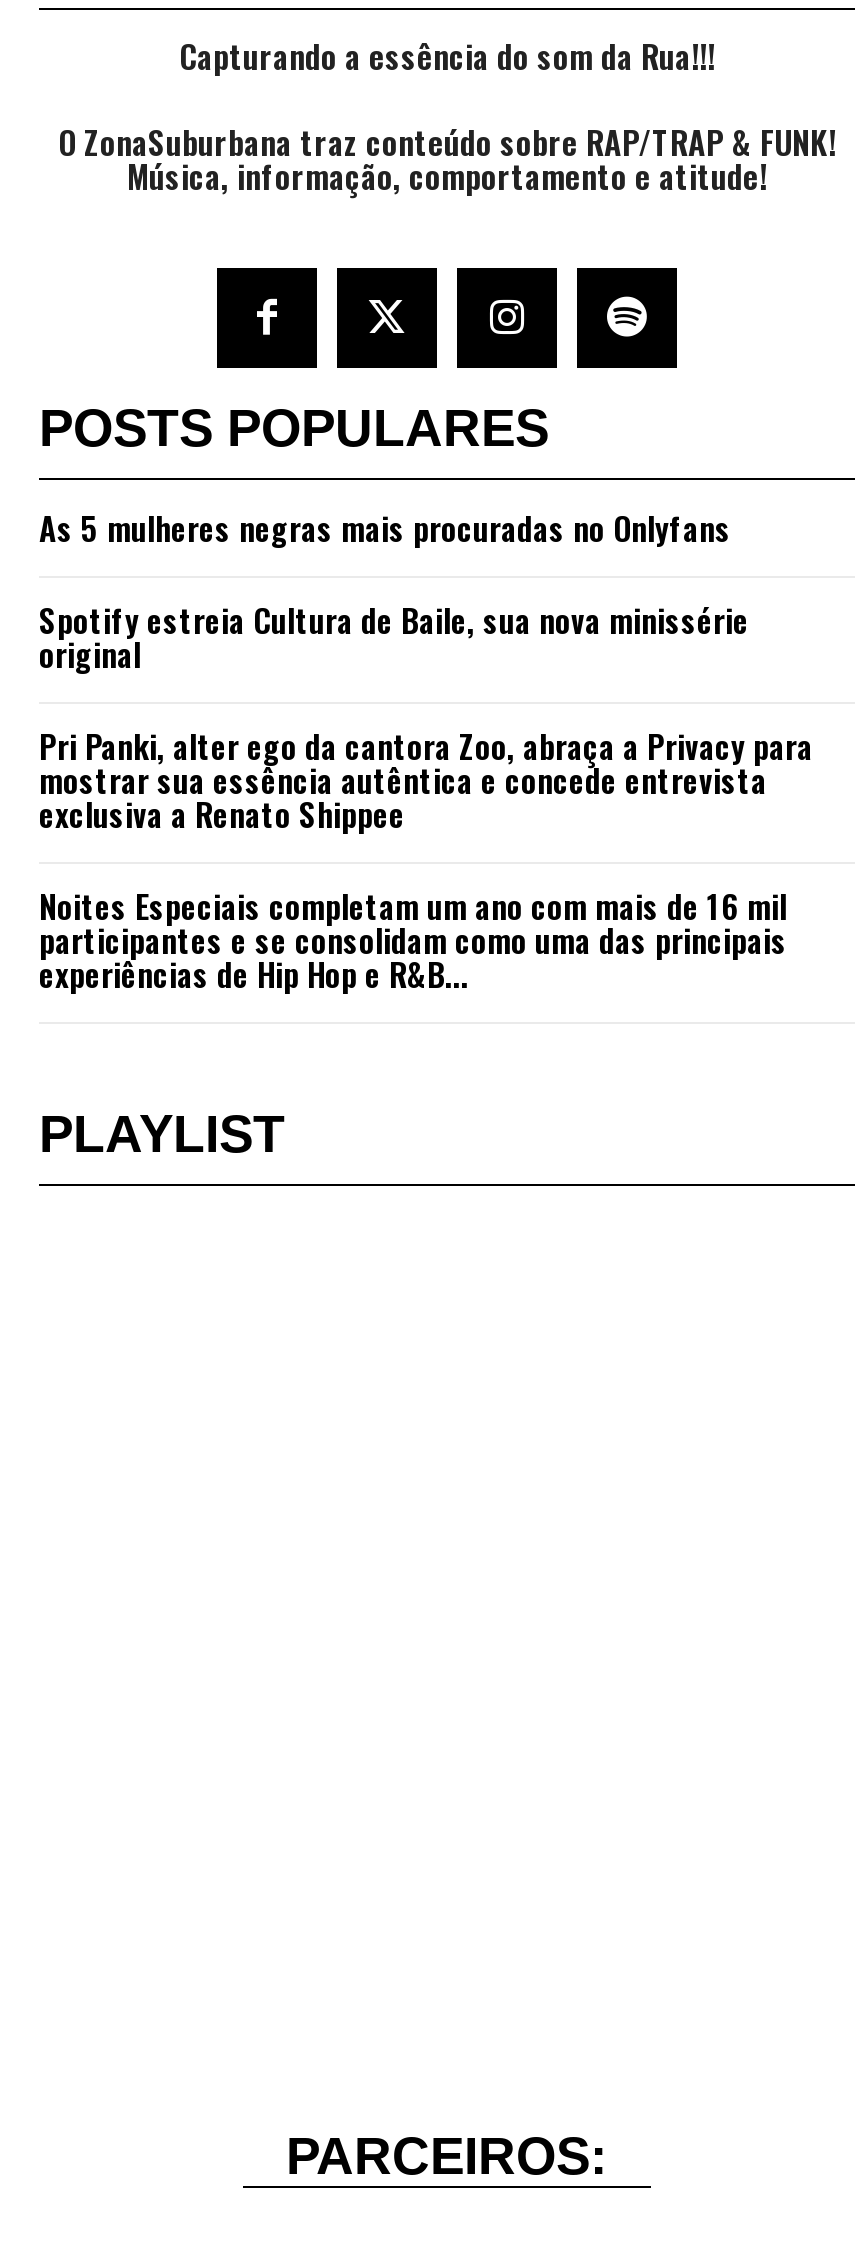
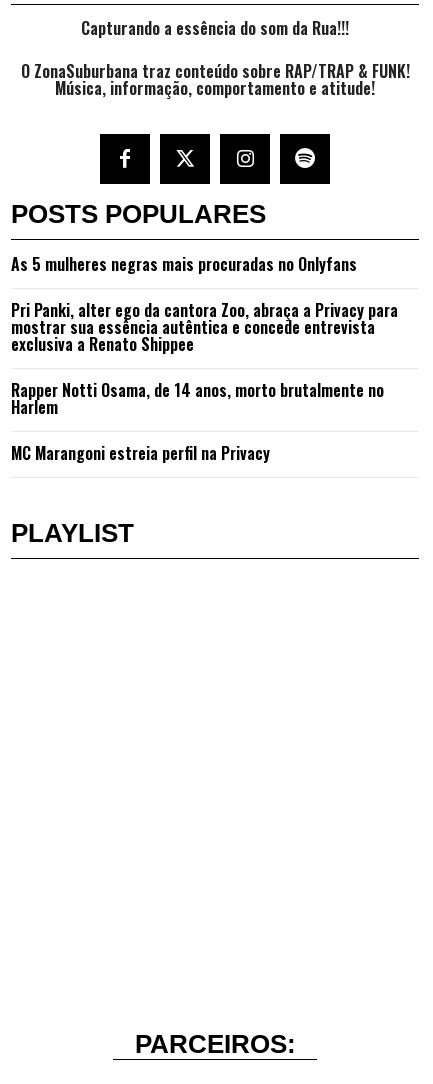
- Spotify estreia Cultura de Baile, sua nova minissérie
- original

moved up: Pri Panki, alter ego da cantora Zoo, abraça a Privacy para | mostrar sua essência autêntica e concede entrevista | exclusiva a Renato Shippee

- Noites Especiais completam um ano com mais de 16 mil
- participantes e se consolidam como uma das principais
- experiências de Hip Hop e R&B...
+ Rapper Notti Osama, de 14 anos, morto brutalmente no
+ Harlem
+ MC Marangoni estreia perfil na Privacy
